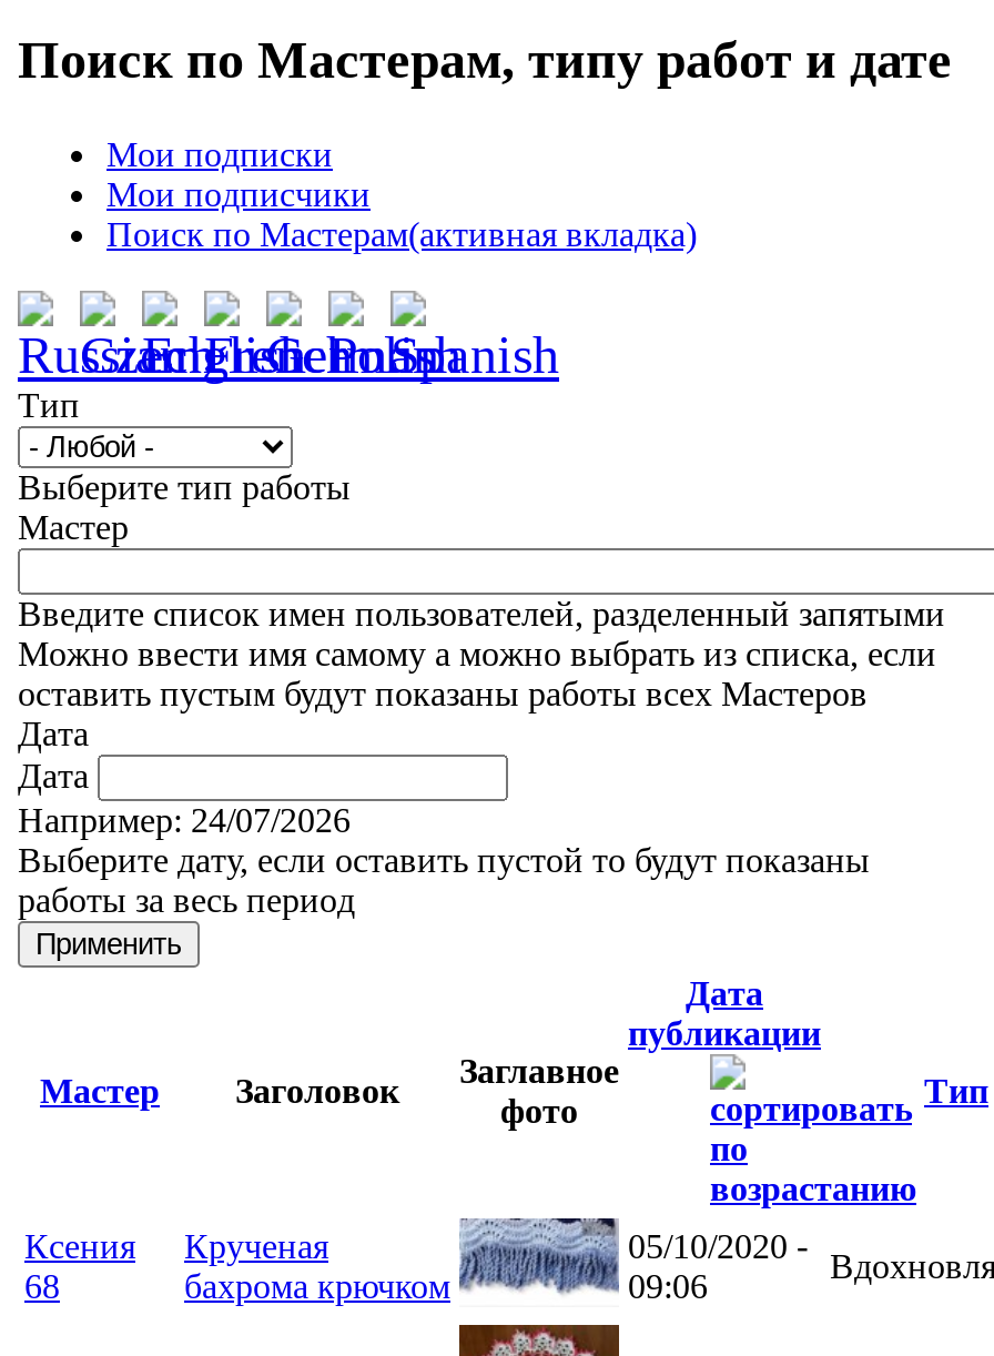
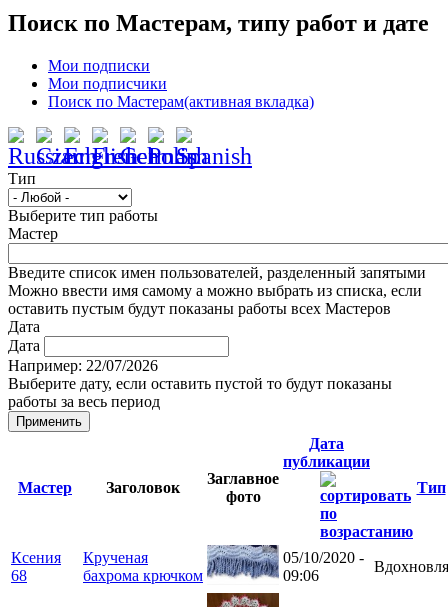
- Например: 24/07/2026
+ Например: 22/07/2026
